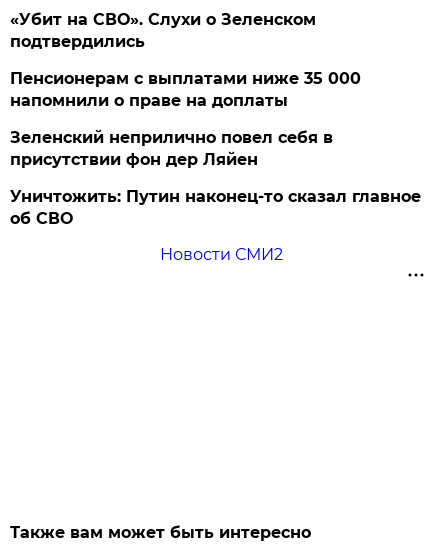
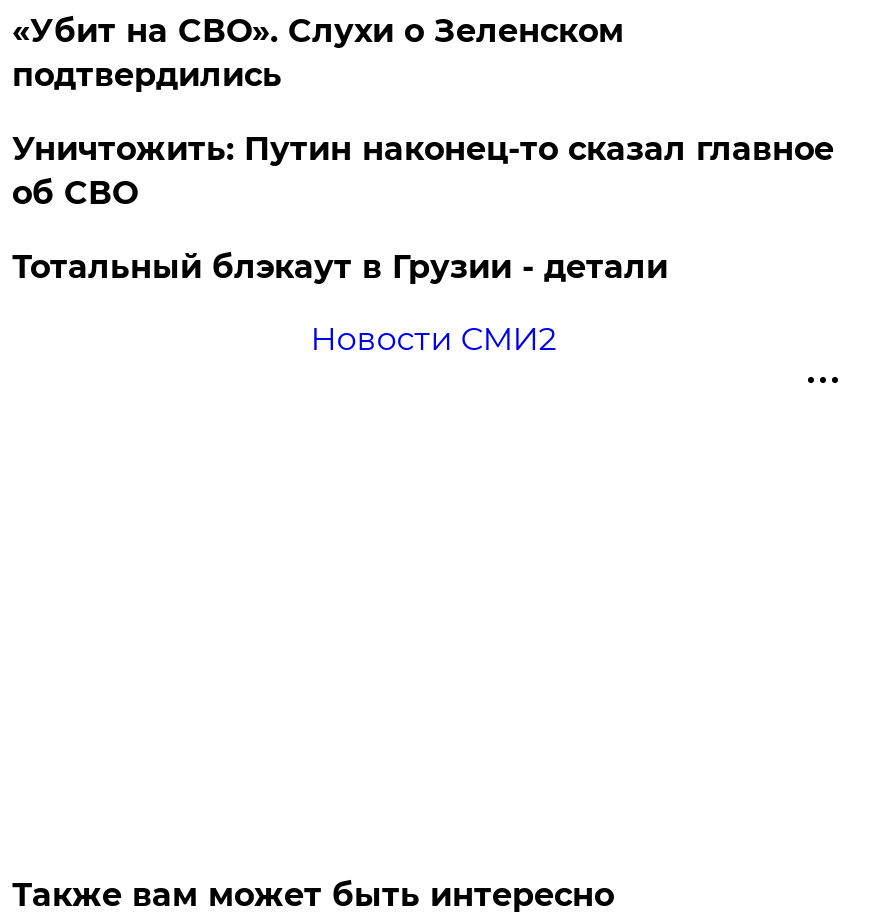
- Пенсионерам с выплатами ниже 35 000
- напомнили о праве на доплаты
- Зеленский неприлично повел cебя в
- присутствии фон дер Ляйен

moved up: Уничтожить: Путин наконец-то сказал главное | об СВО

+ Тотальный блэкаут в Грузии - детали
